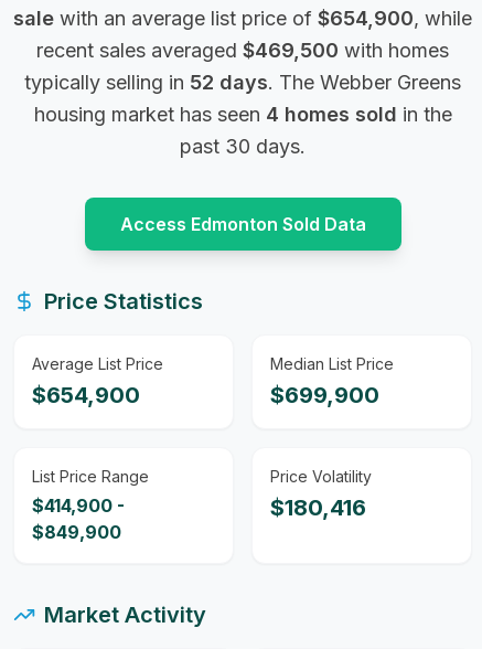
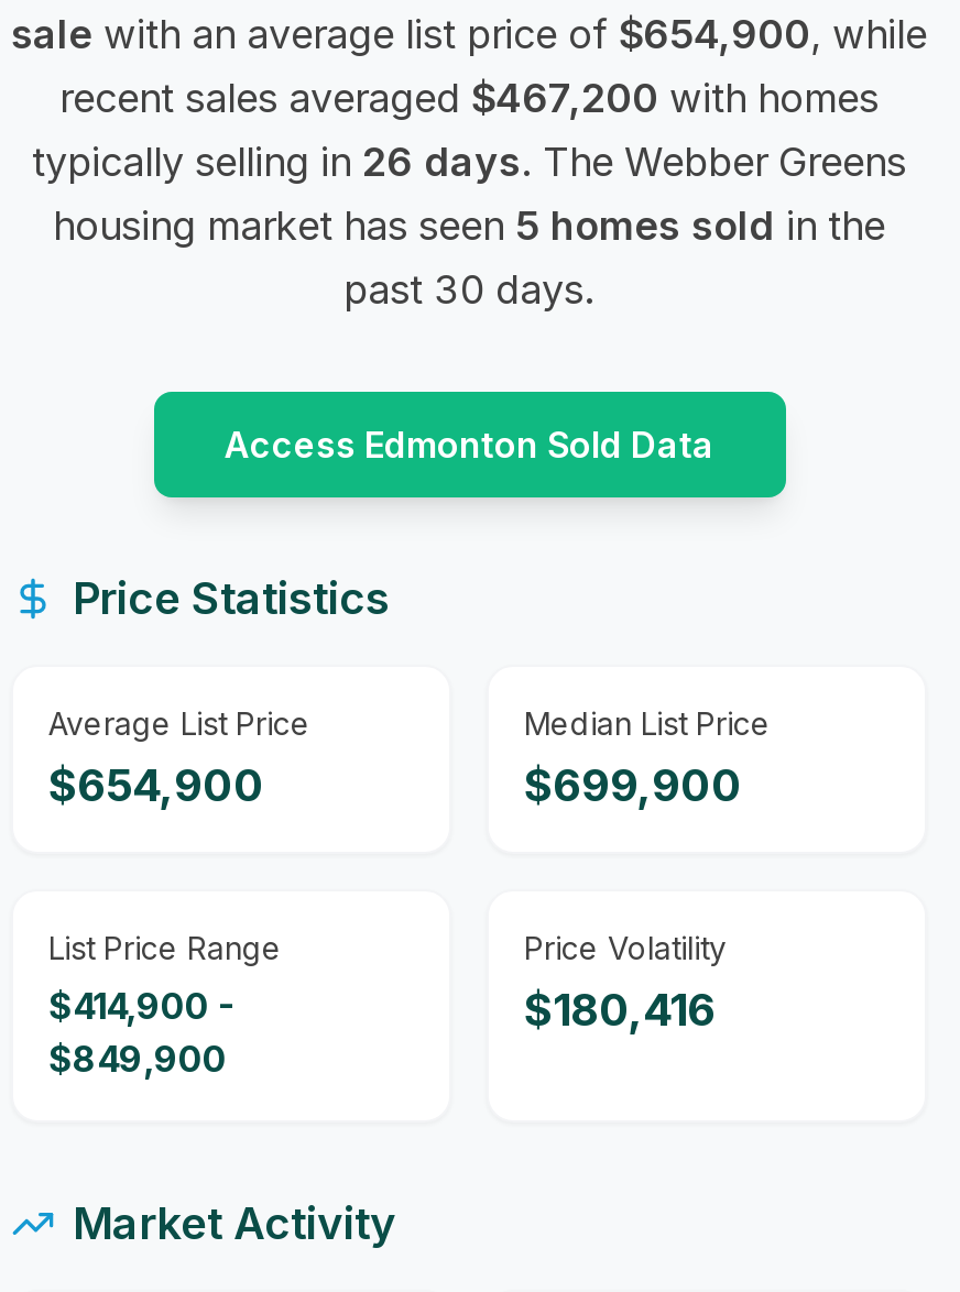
- recent sales averaged $469,500 with homes
+ recent sales averaged $467,200 with homes

- typically selling in 52 days. The Webber Greens
+ typically selling in 26 days. The Webber Greens

- housing market has seen 4 homes sold in the
+ housing market has seen 5 homes sold in the
